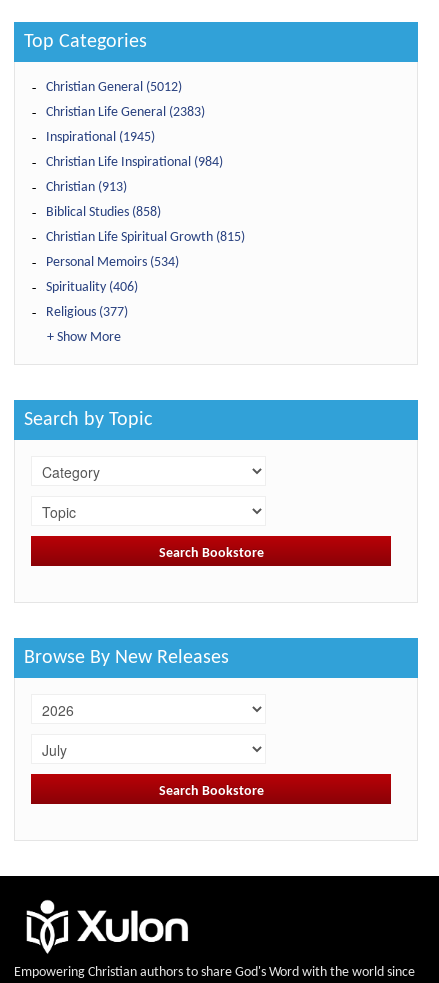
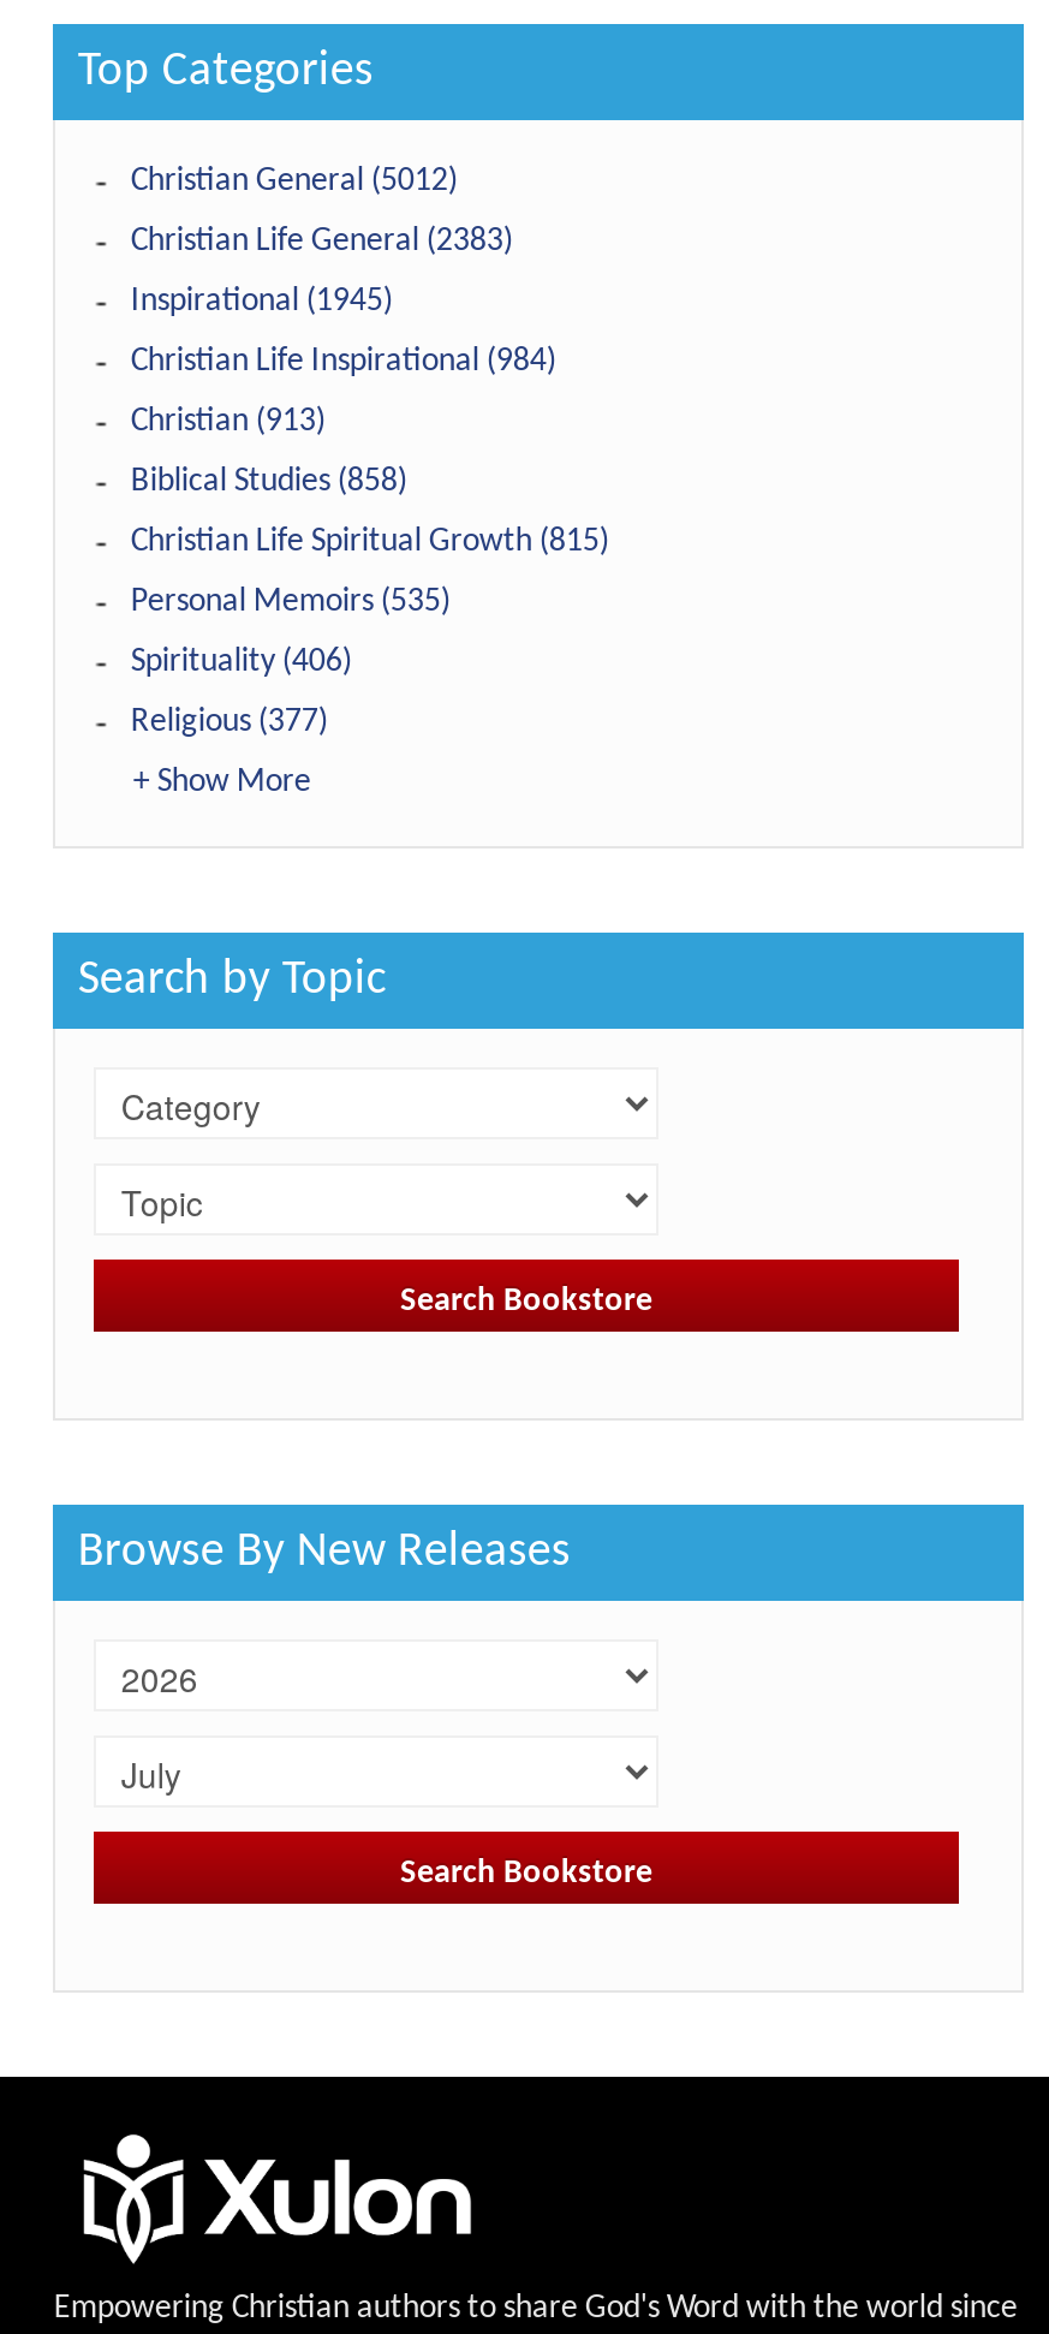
- Personal Memoirs (534)
+ Personal Memoirs (535)
